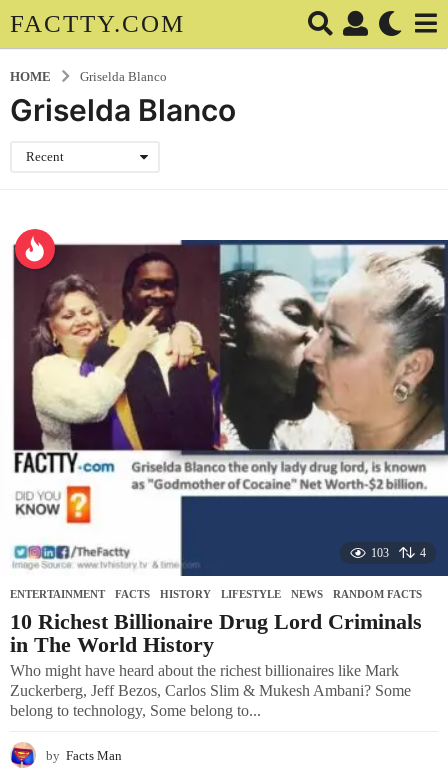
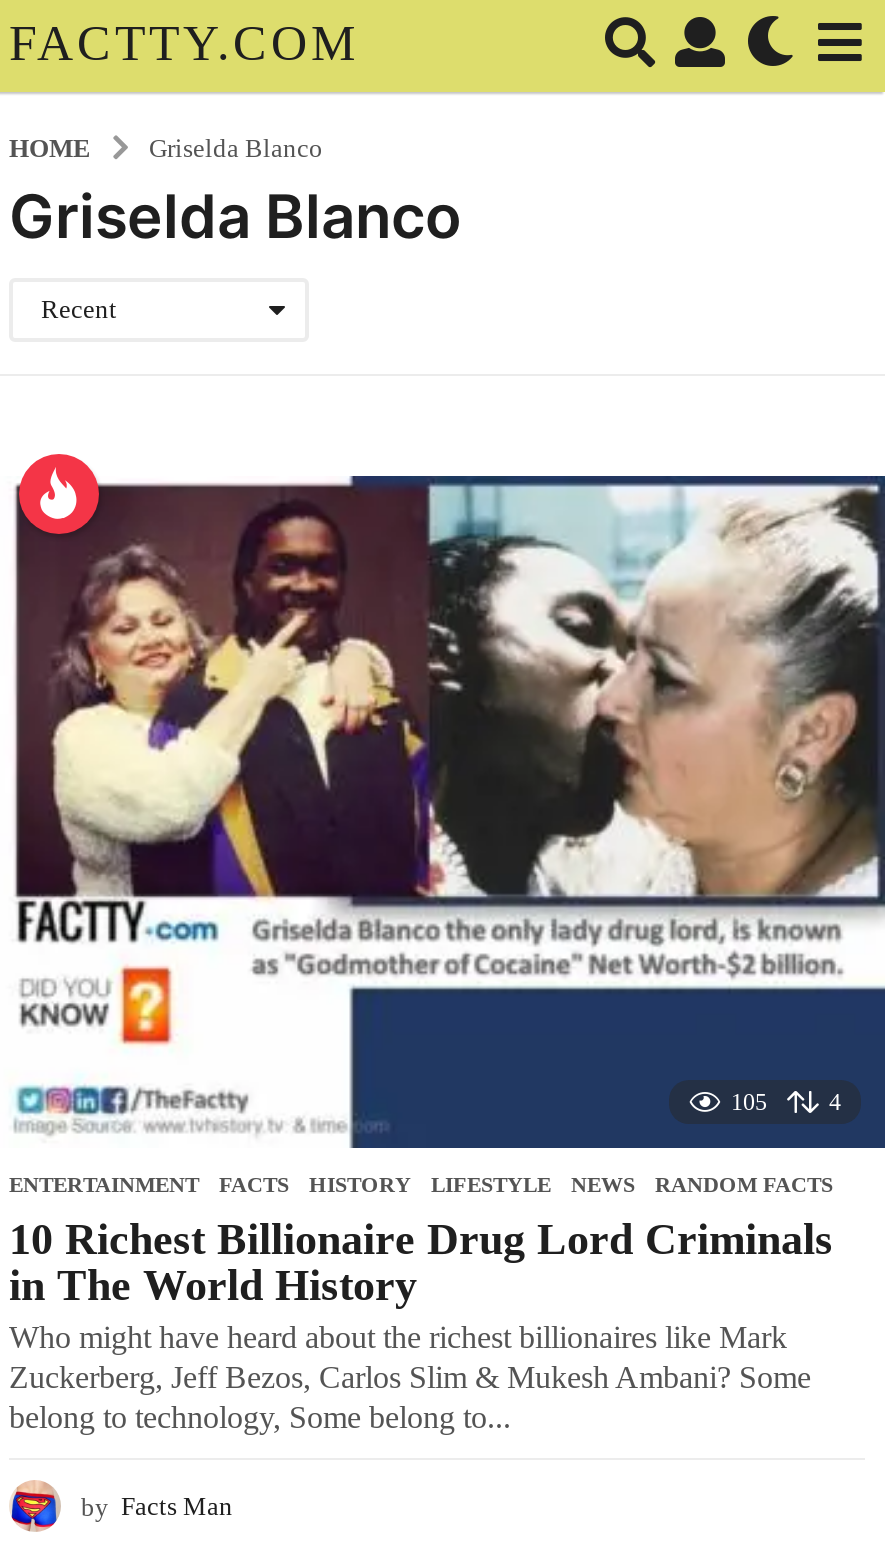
- 103
+ 105
